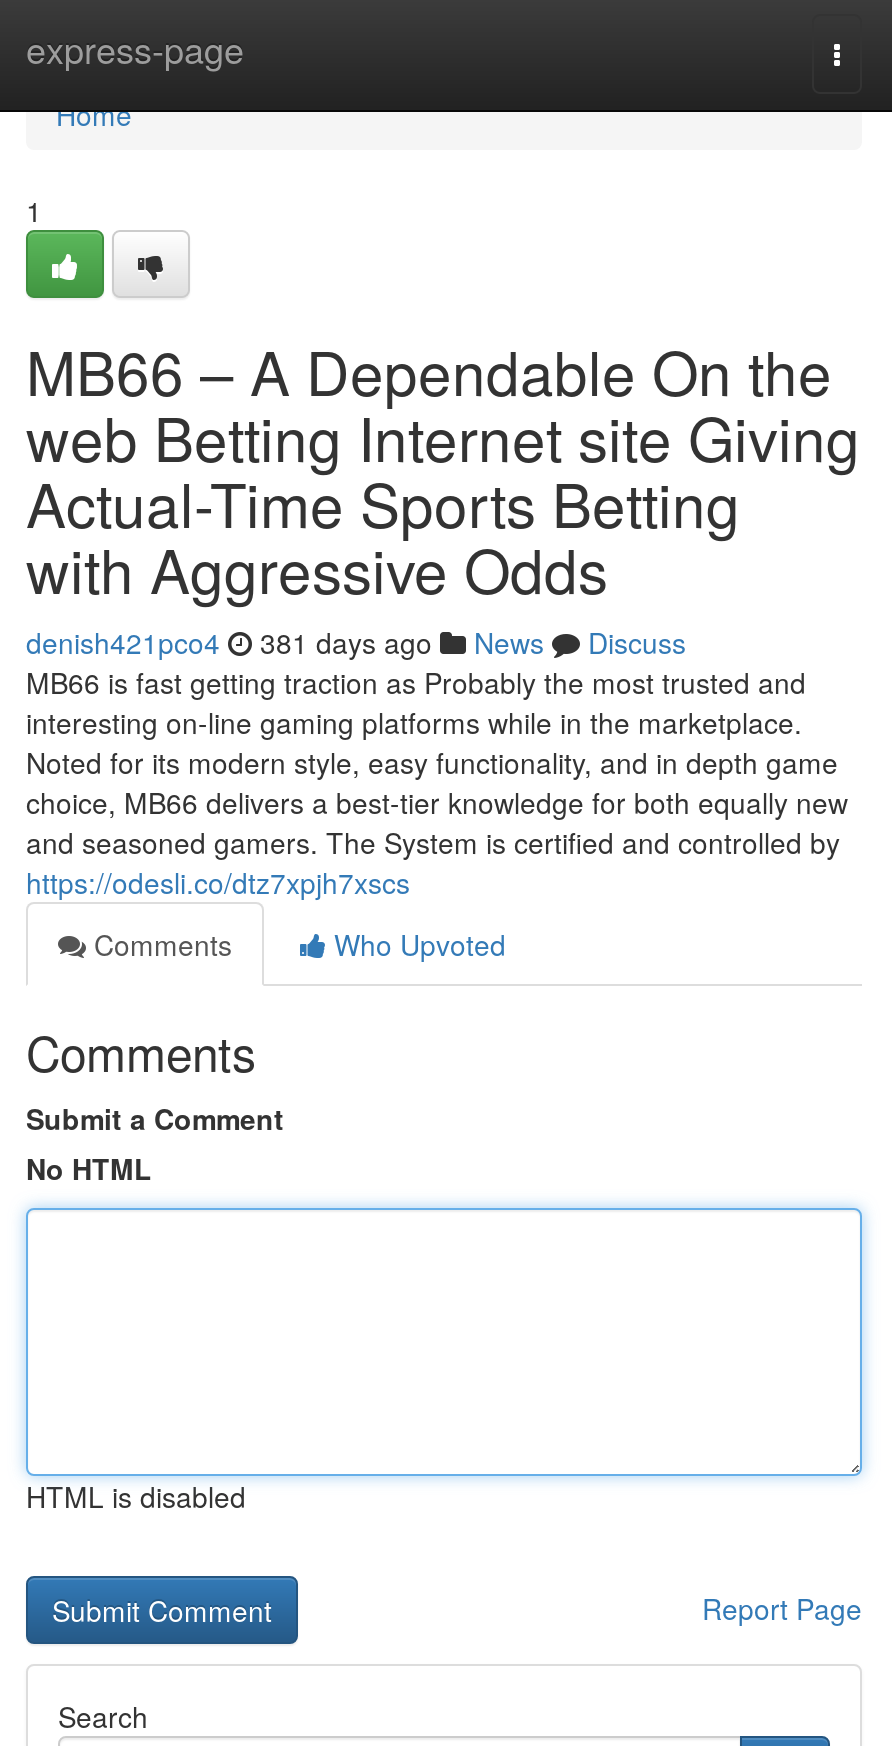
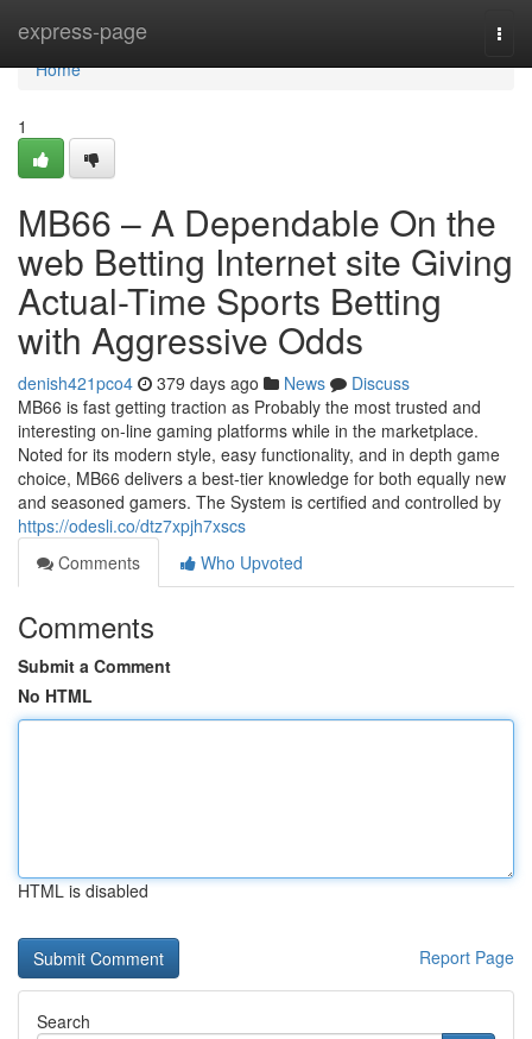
- denish421pco4 381 days ago News Discuss
+ denish421pco4 379 days ago News Discuss
